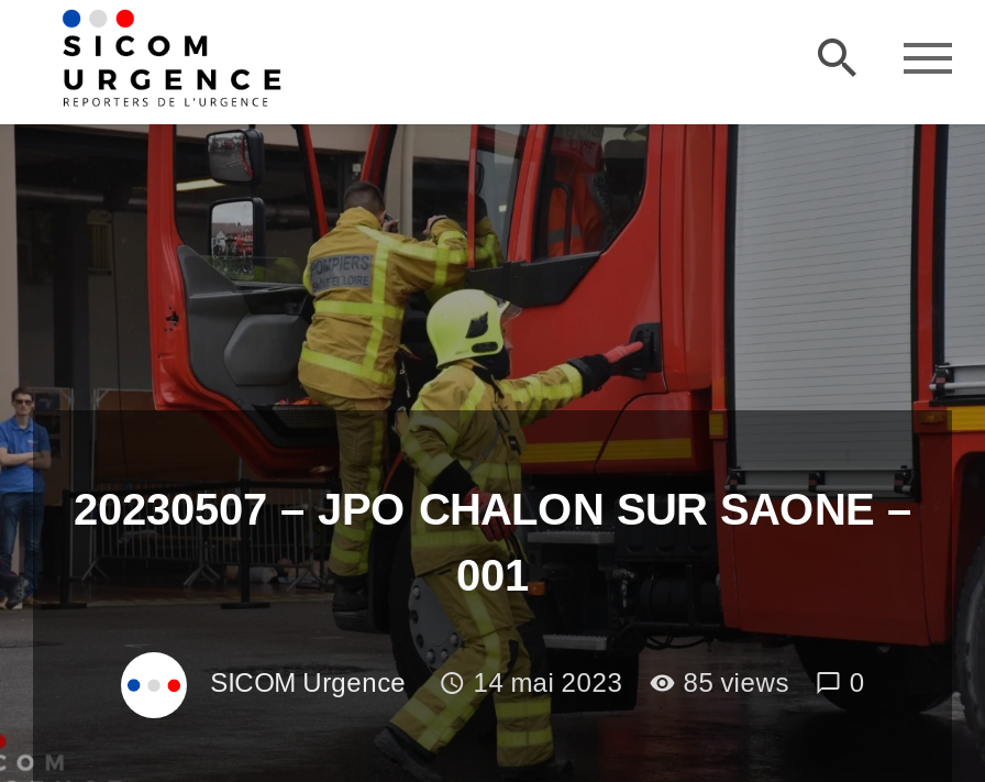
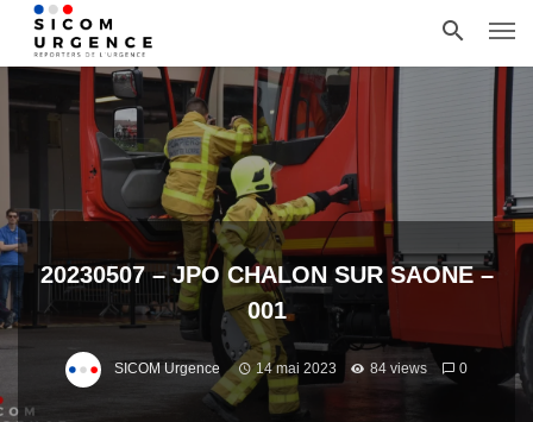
- 14 mai 2023 85 views 0
+ 14 mai 2023 84 views 0
